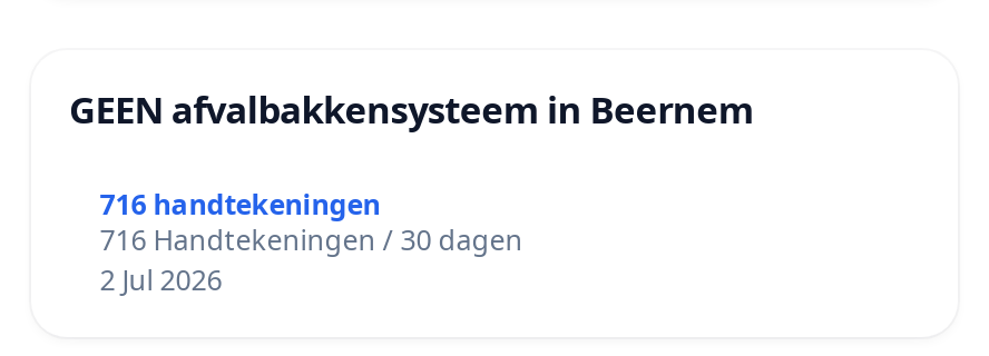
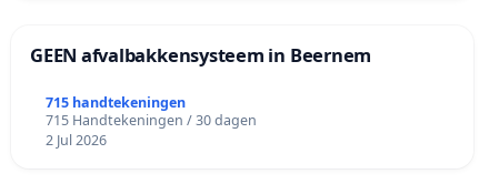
- 716 handtekeningen
+ 715 handtekeningen

- 716 Handtekeningen / 30 dagen
+ 715 Handtekeningen / 30 dagen
